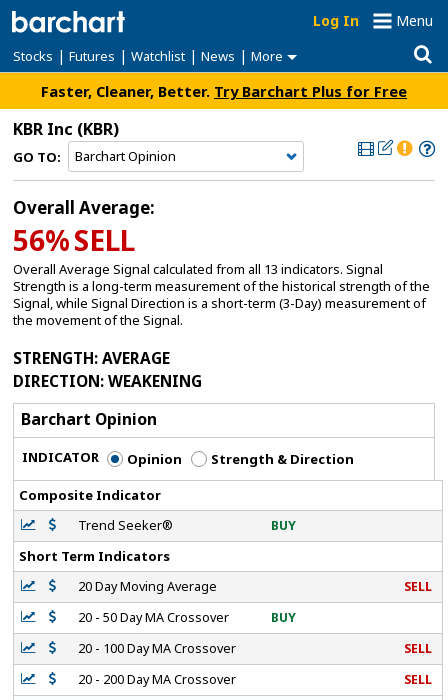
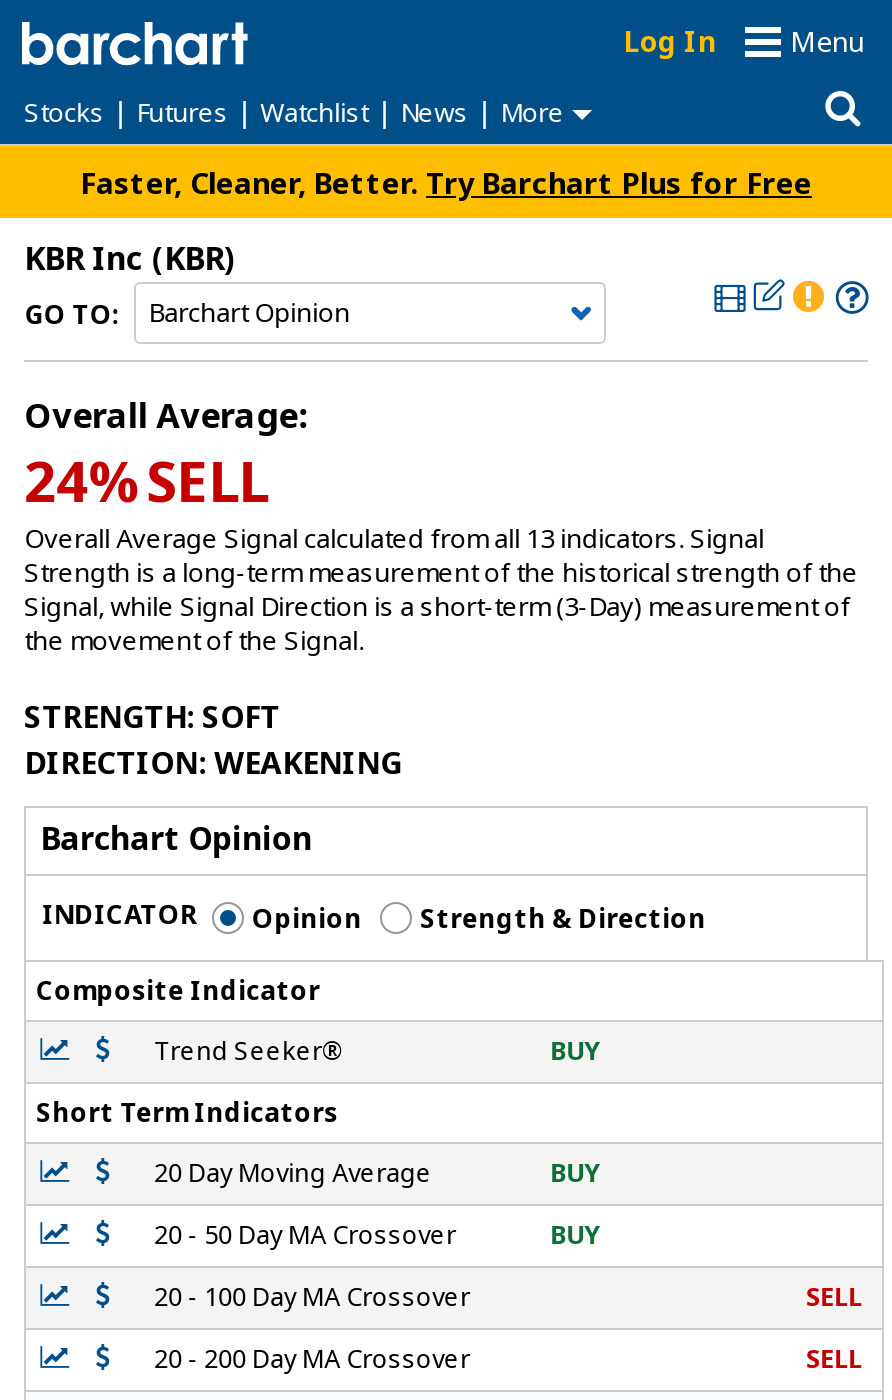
- 56% SELL
+ 24% SELL

- STRENGTH: AVERAGE
+ STRENGTH: SOFT

- SELL
+ BUY
